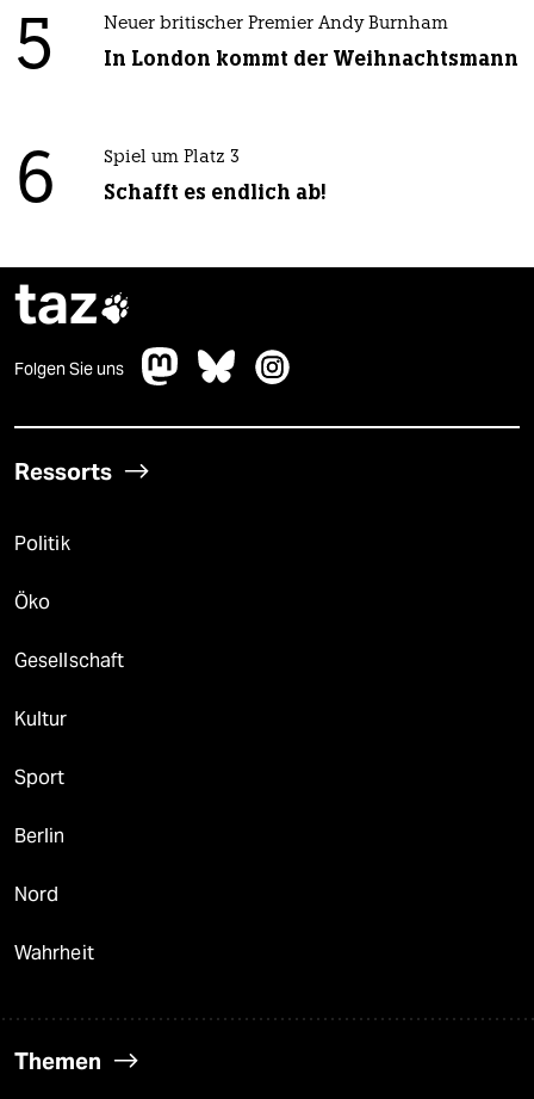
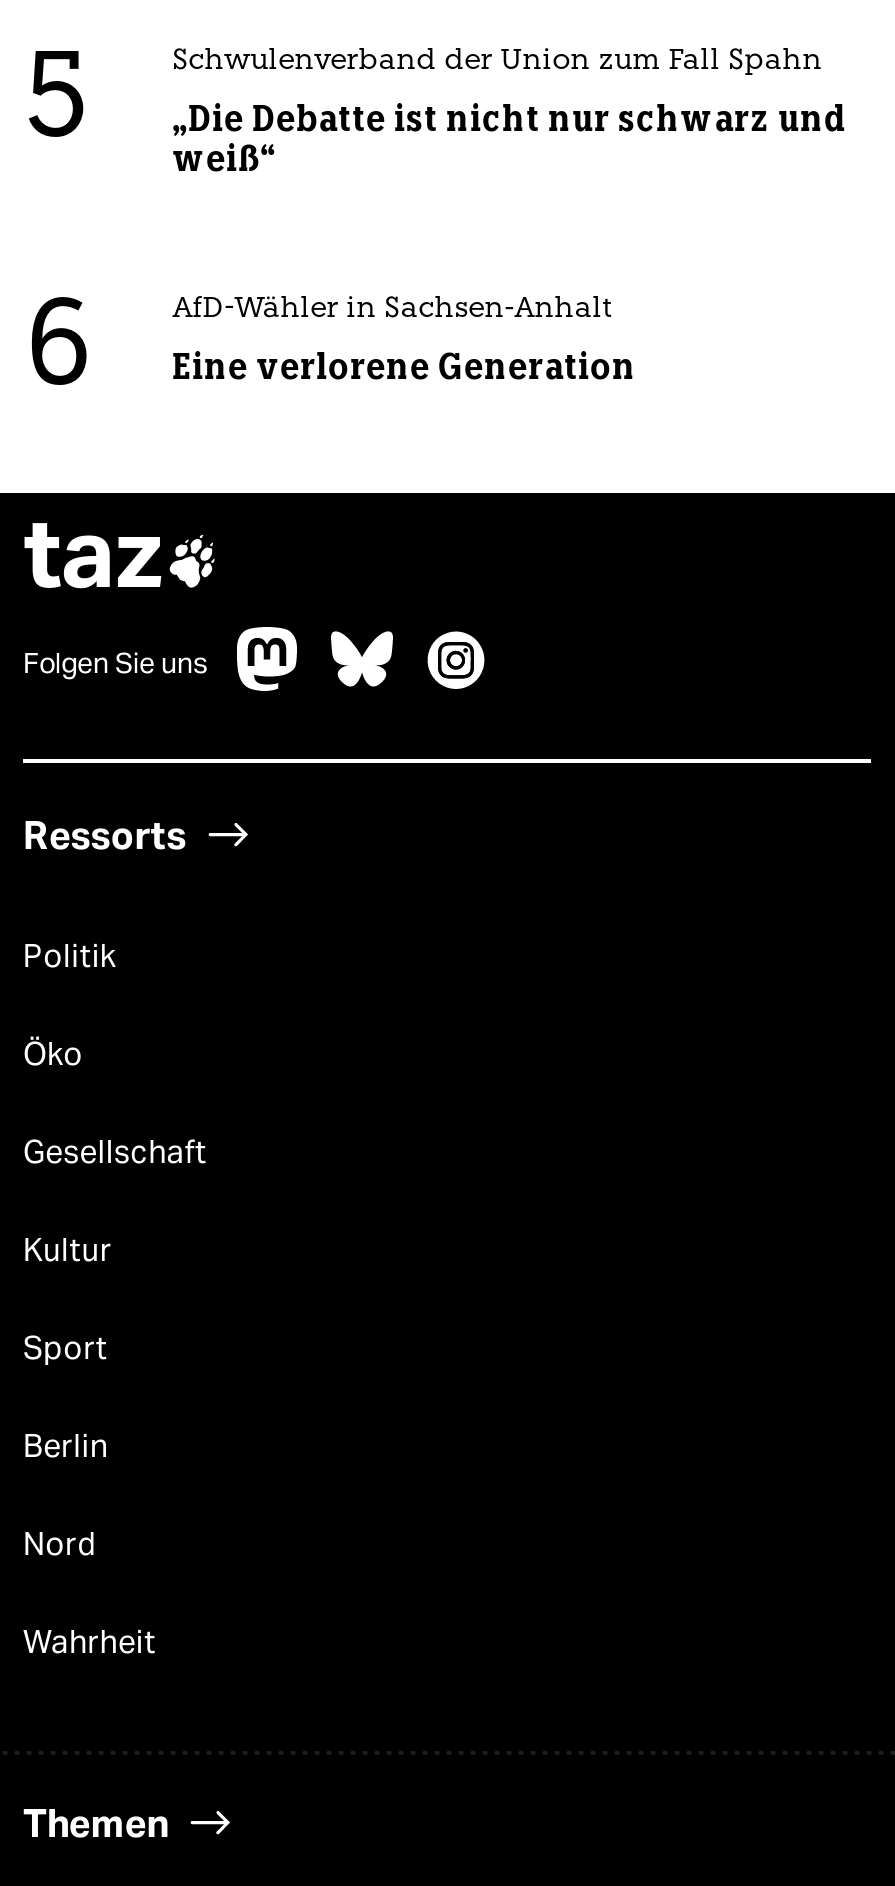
- Neuer britischer Premier Andy Burnham
+ Schwulenverband der Union zum Fall Spahn

- In London kommt der Weihnachtsmann
+ „Die Debatte ist nicht nur schwarz und
+ weiß“

- Spiel um Platz 3
+ AfD-Wähler in Sachsen-Anhalt

- Schafft es endlich ab!
+ Eine verlorene Generation
